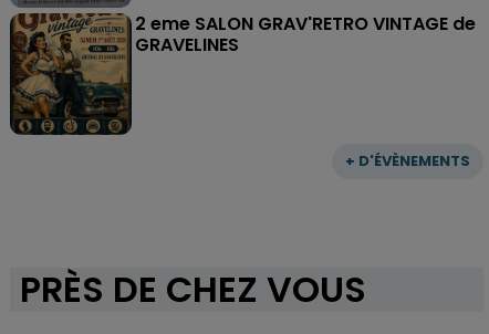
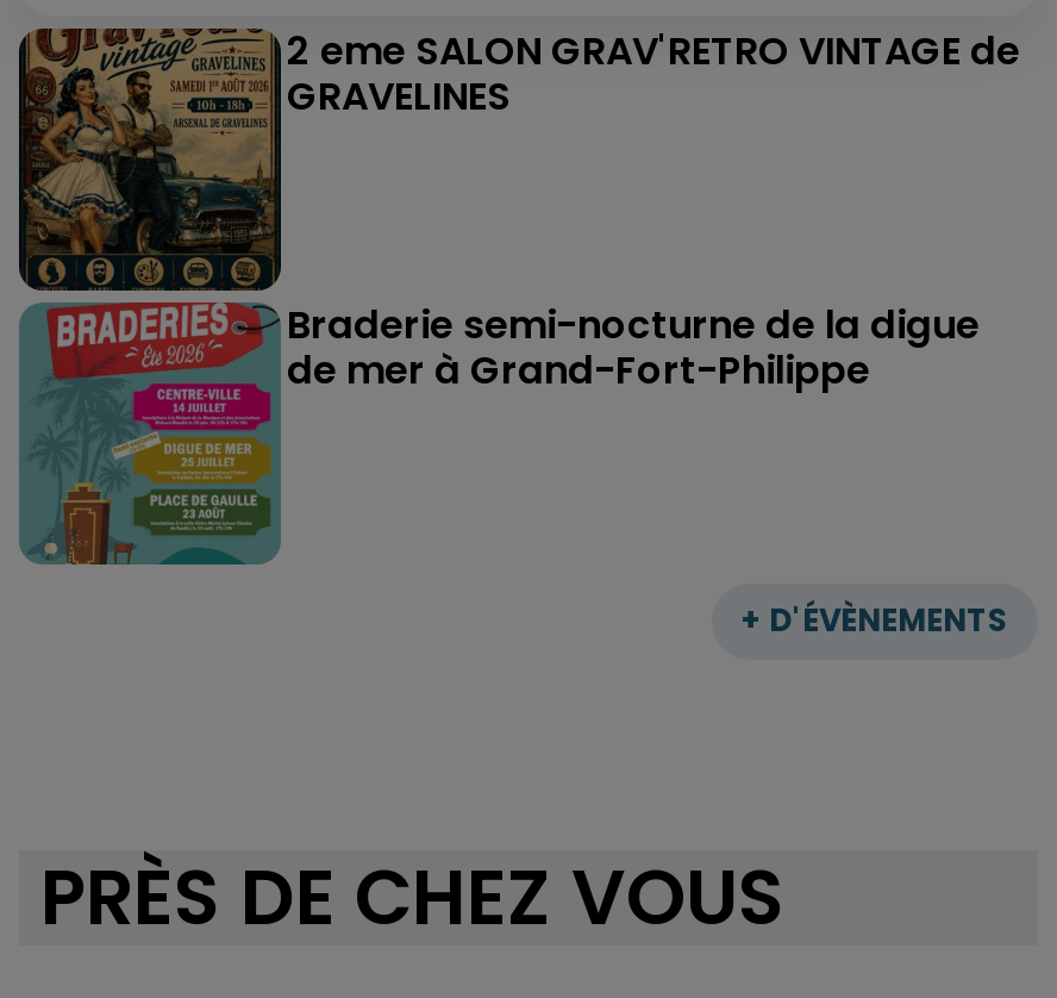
+ [image]
+ Braderie semi-nocturne de la digue
+ de mer à Grand-Fort-Philippe
